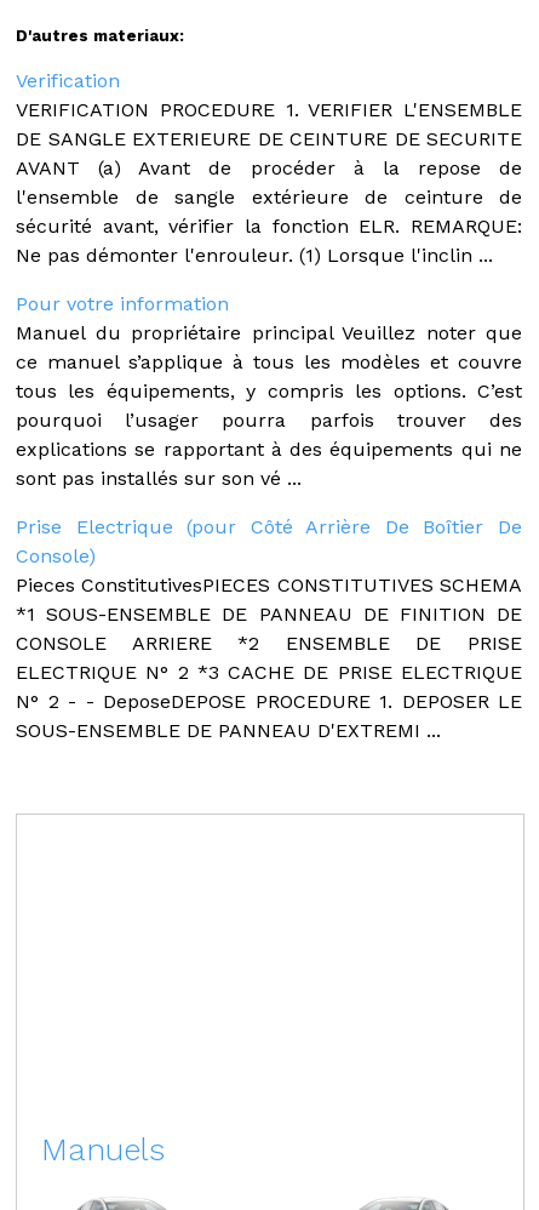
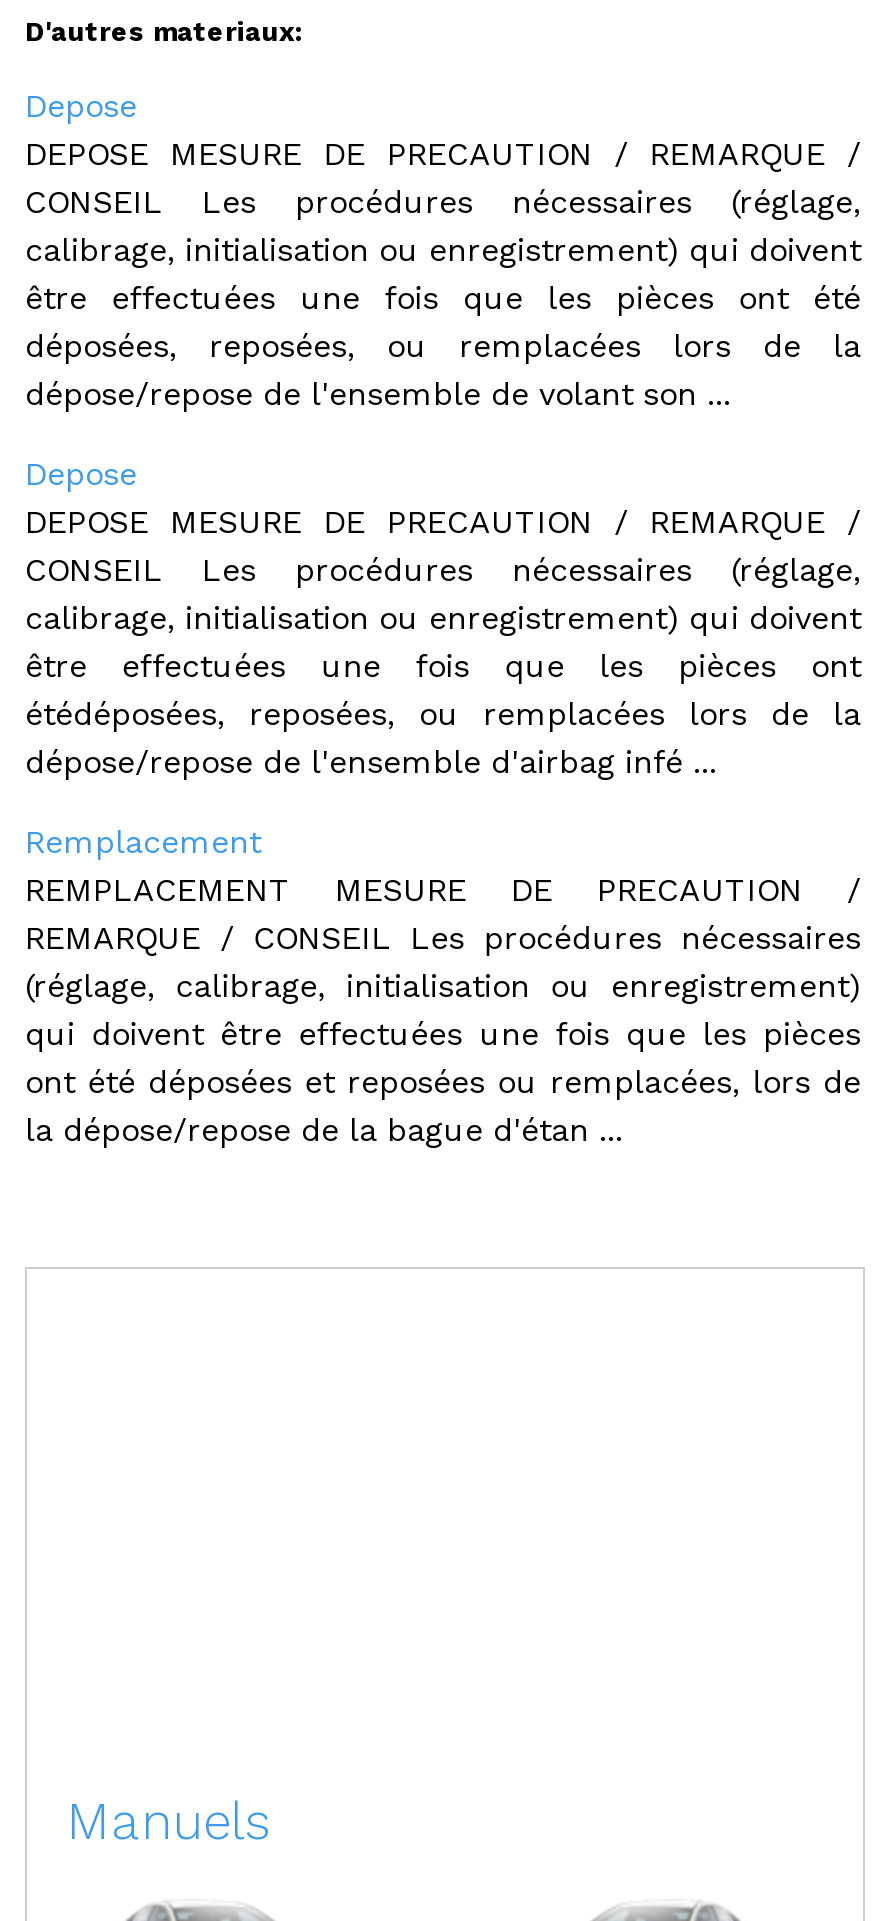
- Verification
- VERIFICATION PROCEDURE 1. VERIFIER L'ENSEMBLE
- DE SANGLE EXTERIEURE DE CEINTURE DE SECURITE
- AVANT (a) Avant de procéder à la repose de
- l'ensemble de sangle extérieure de ceinture de
- sécurité avant, vérifier la fonction ELR. REMARQUE:
- Ne pas démonter l'enrouleur. (1) Lorsque l'inclin ...
+ Depose
+ DEPOSE MESURE DE PRECAUTION / REMARQUE /
+ CONSEIL Les procédures nécessaires (réglage,
+ calibrage, initialisation ou enregistrement) qui doivent
+ être effectuées une fois que les pièces ont été
+ déposées, reposées, ou remplacées lors de la
+ dépose/repose de l'ensemble de volant son ...

- Pour votre information
- Manuel du propriétaire principal Veuillez noter que
- ce manuel s’applique à tous les modèles et couvre
- tous les équipements, y compris les options. C’est
- pourquoi l’usager pourra parfois trouver des
- explications se rapportant à des équipements qui ne
- sont pas installés sur son vé ...
+ Depose
+ DEPOSE MESURE DE PRECAUTION / REMARQUE /
+ CONSEIL Les procédures nécessaires (réglage,
+ calibrage, initialisation ou enregistrement) qui doivent
+ être effectuées une fois que les pièces ont
+ étédéposées, reposées, ou remplacées lors de la
+ dépose/repose de l'ensemble d'airbag infé ...

- Prise Electrique (pour Côté Arrière De Boîtier De
- Console)
- Pieces ConstitutivesPIECES CONSTITUTIVES SCHEMA
- *1 SOUS-ENSEMBLE DE PANNEAU DE FINITION DE
- CONSOLE ARRIERE *2 ENSEMBLE DE PRISE
- ELECTRIQUE N° 2 *3 CACHE DE PRISE ELECTRIQUE
- N° 2 - - DeposeDEPOSE PROCEDURE 1. DEPOSER LE
- SOUS-ENSEMBLE DE PANNEAU D'EXTREMI ...
+ Remplacement
+ REMPLACEMENT MESURE DE PRECAUTION /
+ REMARQUE / CONSEIL Les procédures nécessaires
+ (réglage, calibrage, initialisation ou enregistrement)
+ qui doivent être effectuées une fois que les pièces
+ ont été déposées et reposées ou remplacées, lors de
+ la dépose/repose de la bague d'étan ...
